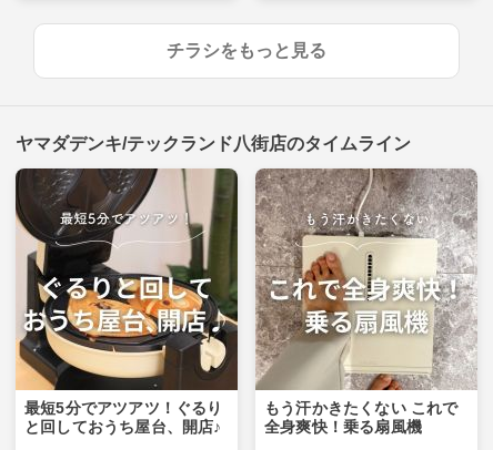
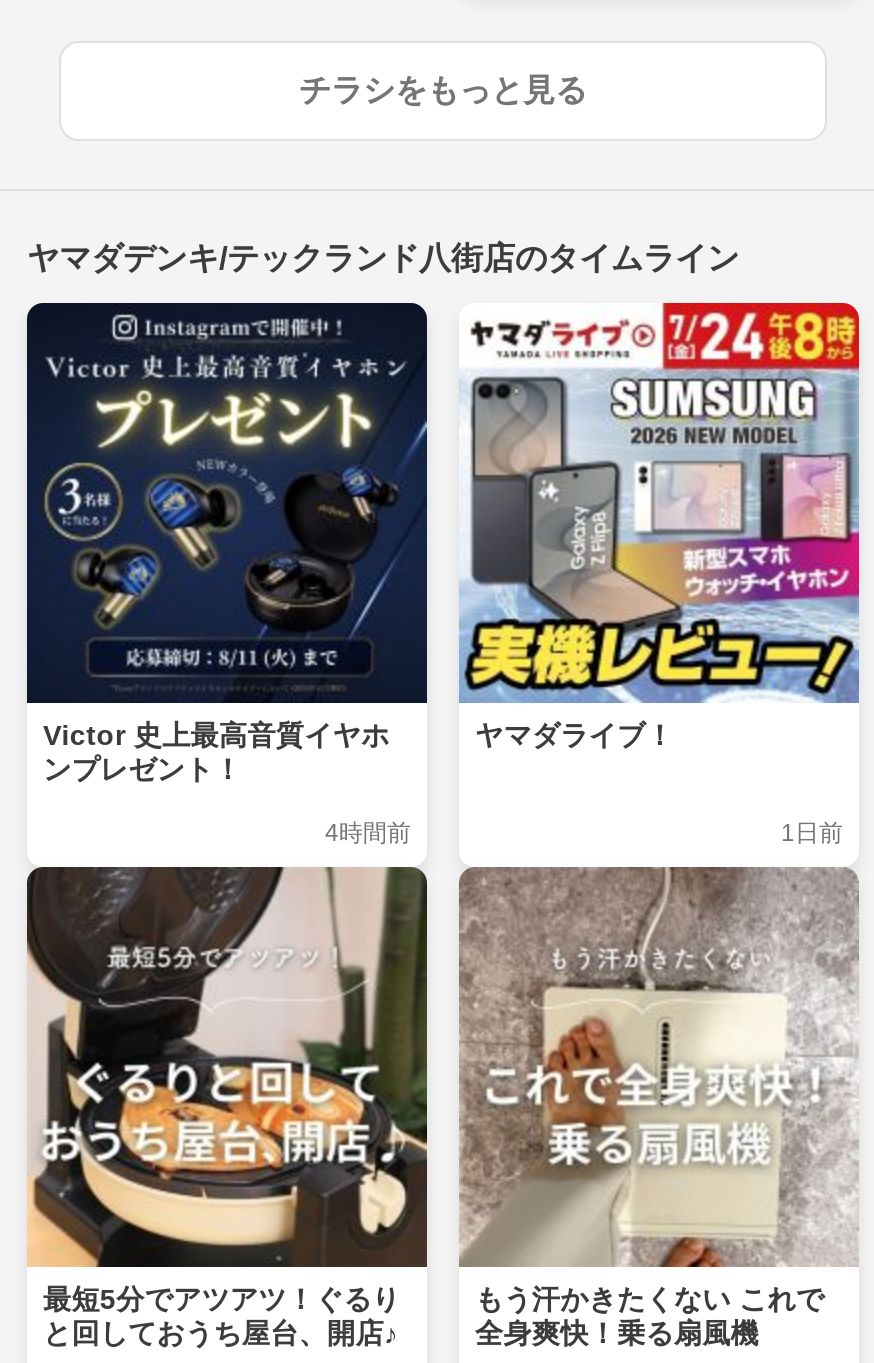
+ [image]
+ Victor 史上最高音質イヤホ
+ ンプレゼント！
+ 4時間前

+ [image]
+ ヤマダライブ！
+ 1日前
